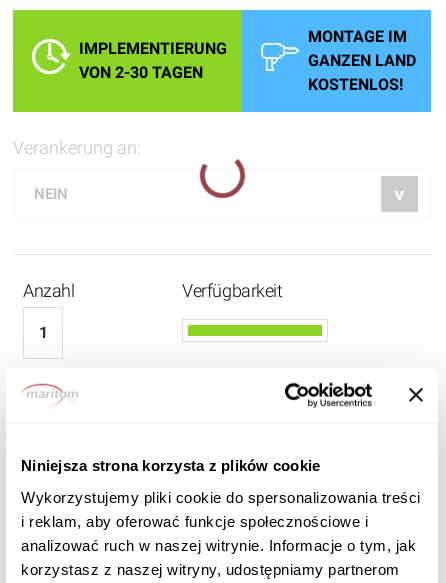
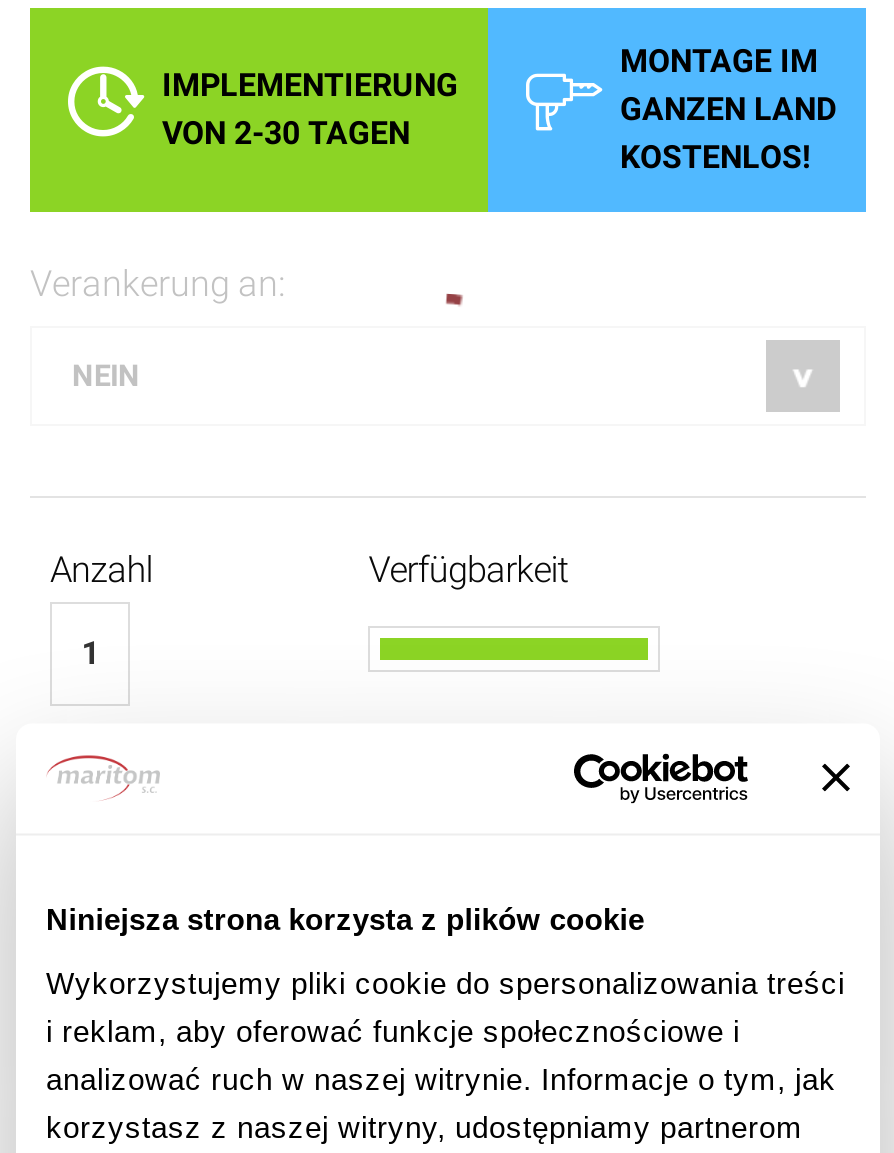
- [image]
